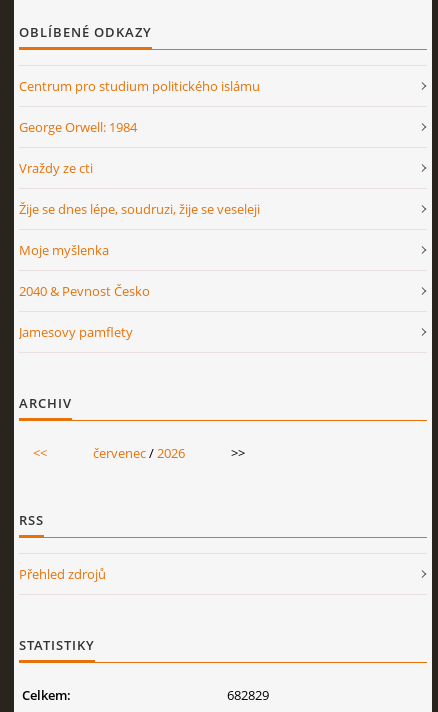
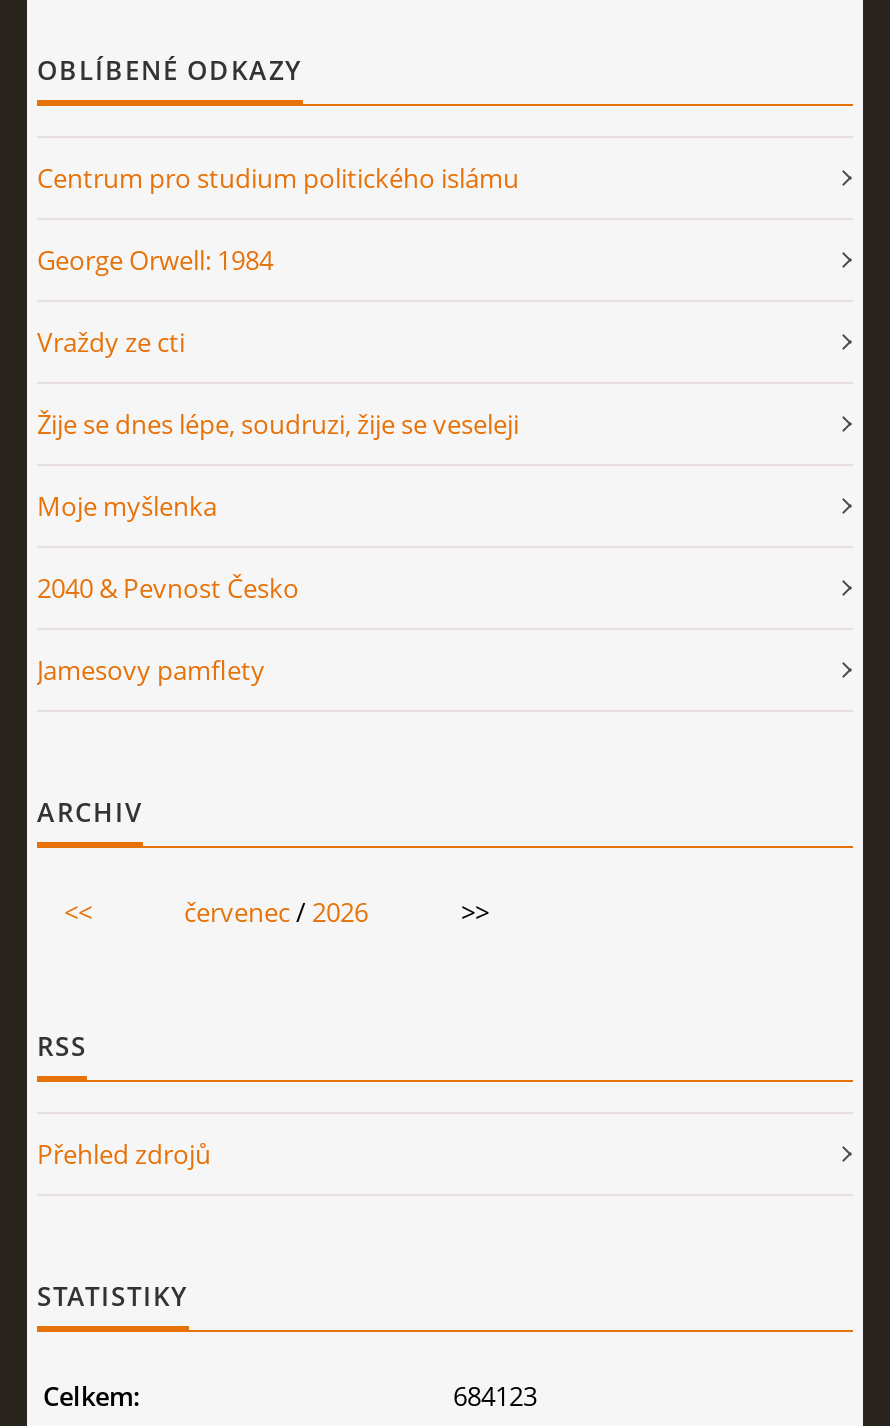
- 682829
+ 684123
